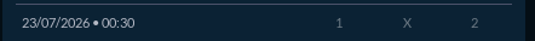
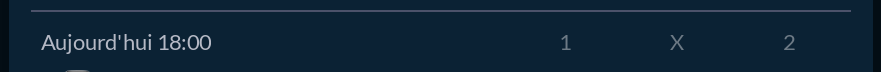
- 23/07/2026 • 00:30
+ Aujourd'hui 18:00
